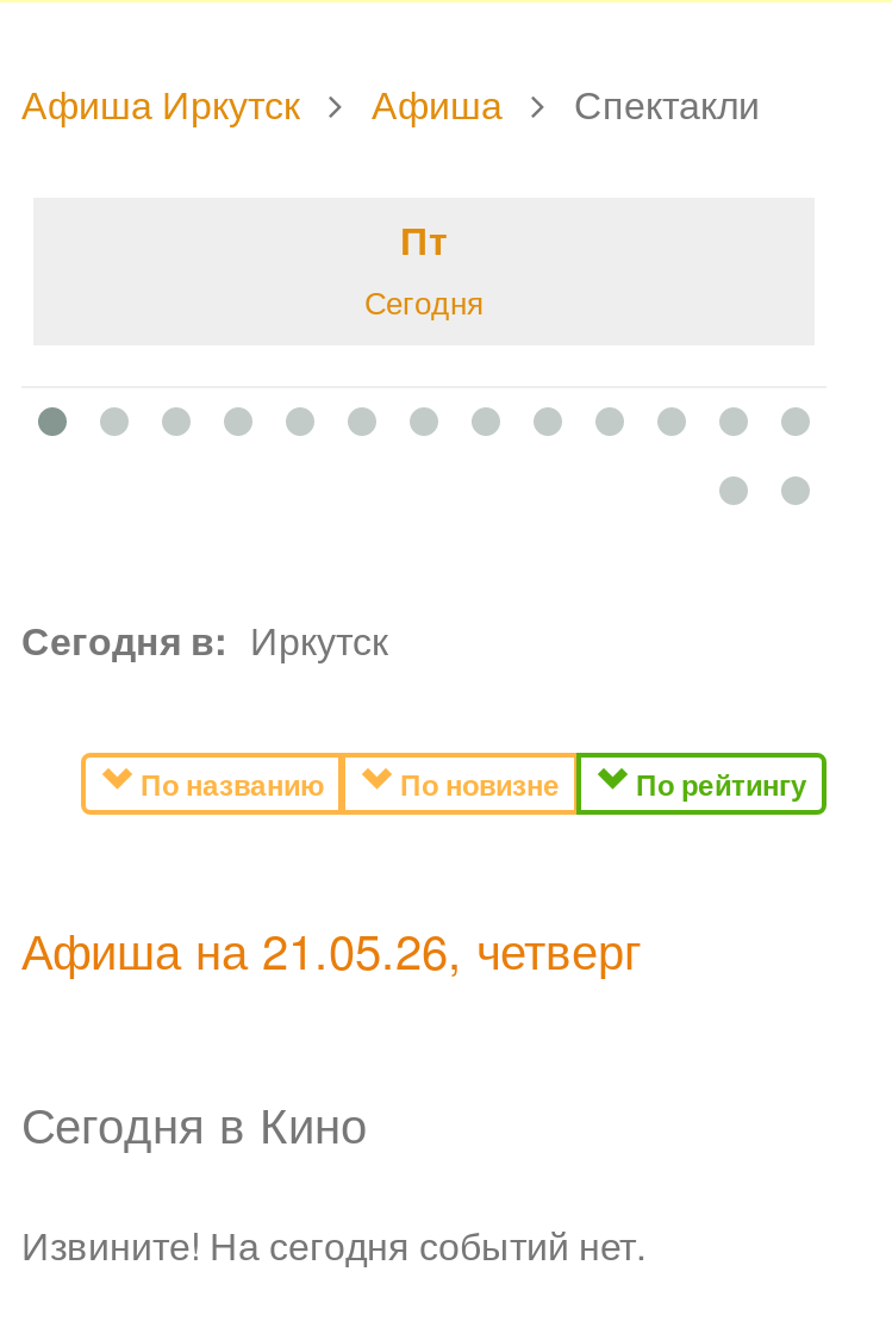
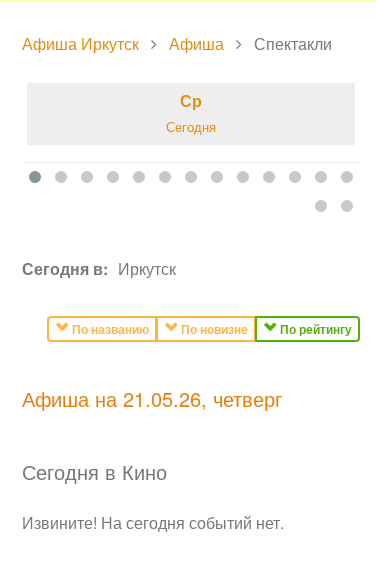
- Пт
+ Ср
